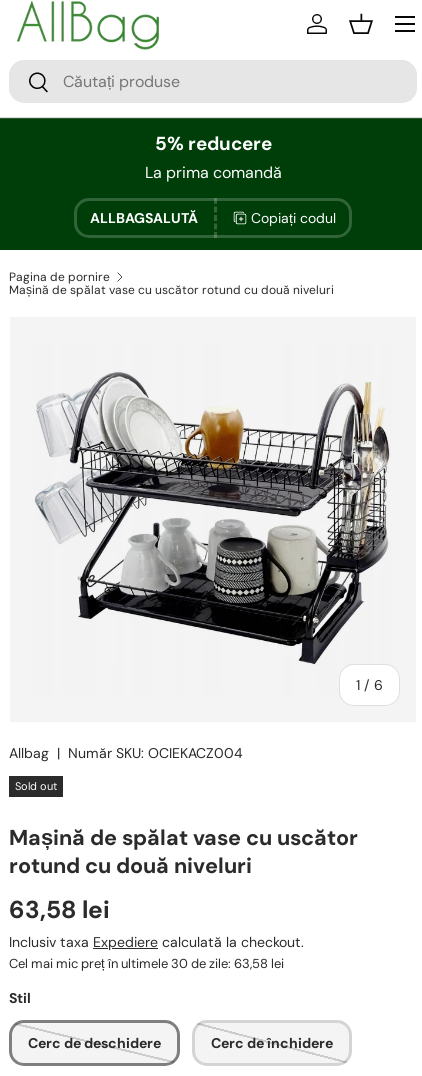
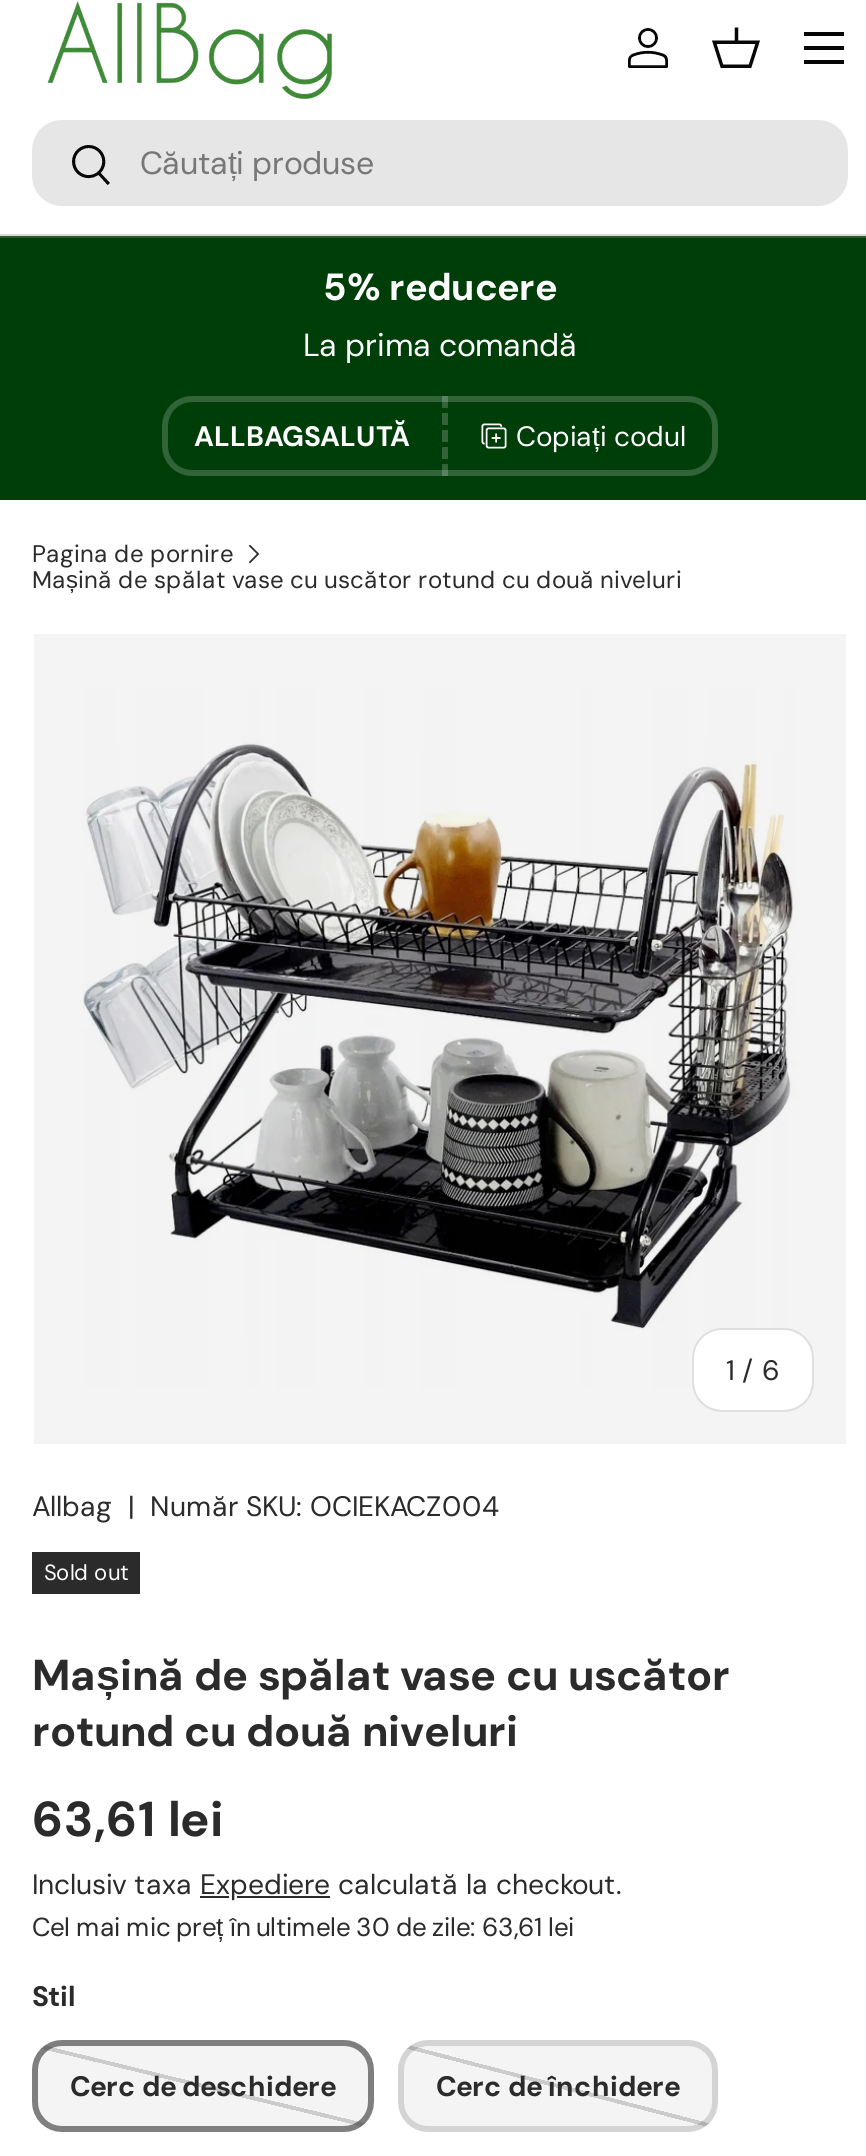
- 63,58 lei
+ 63,61 lei

- Cel mai mic preț în ultimele 30 de zile: 63,58 lei
+ Cel mai mic preț în ultimele 30 de zile: 63,61 lei
